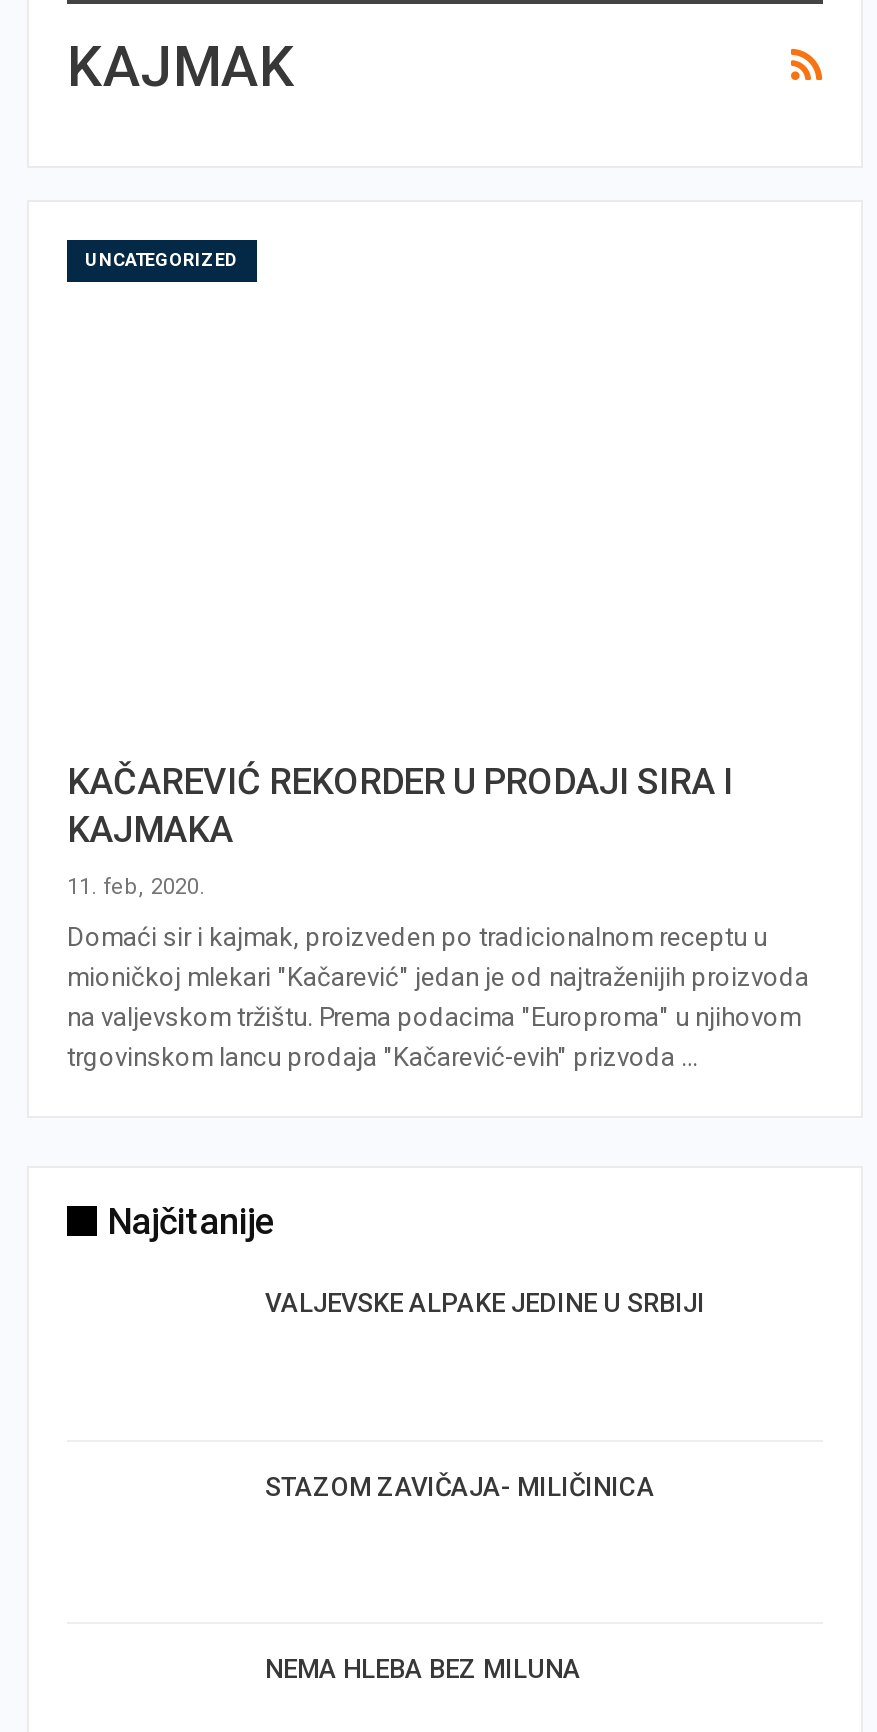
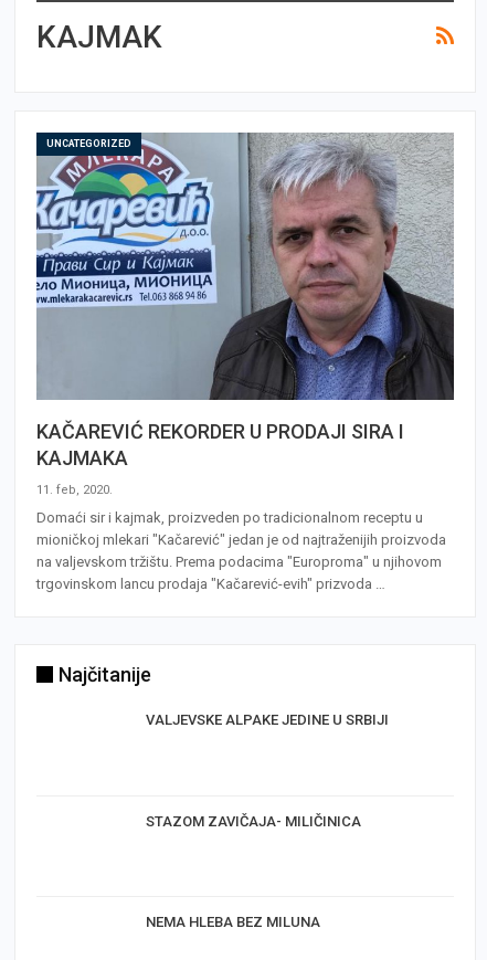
+ [image]
